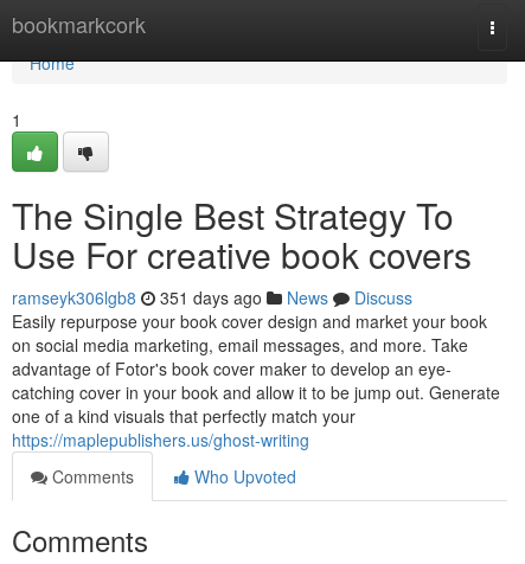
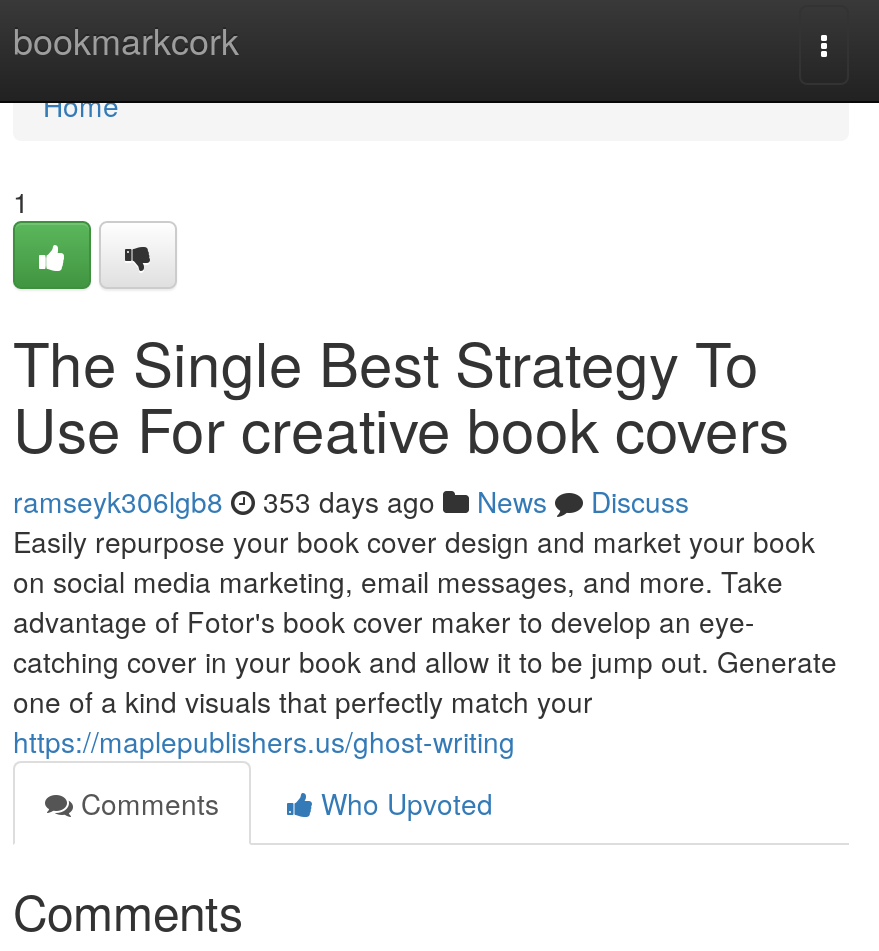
- ramseyk306lgb8 351 days ago News Discuss
+ ramseyk306lgb8 353 days ago News Discuss
